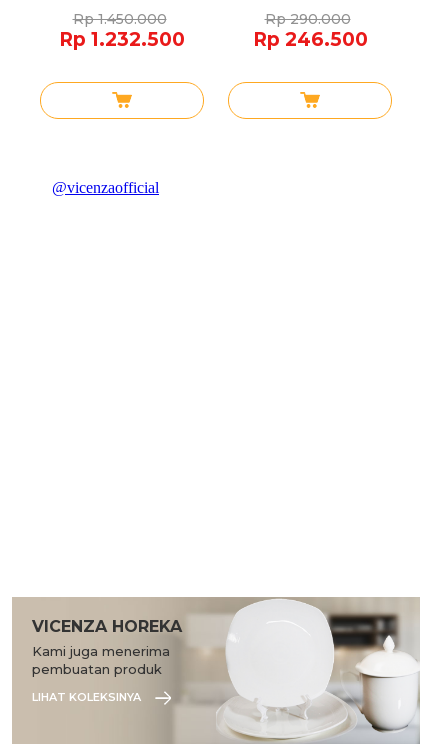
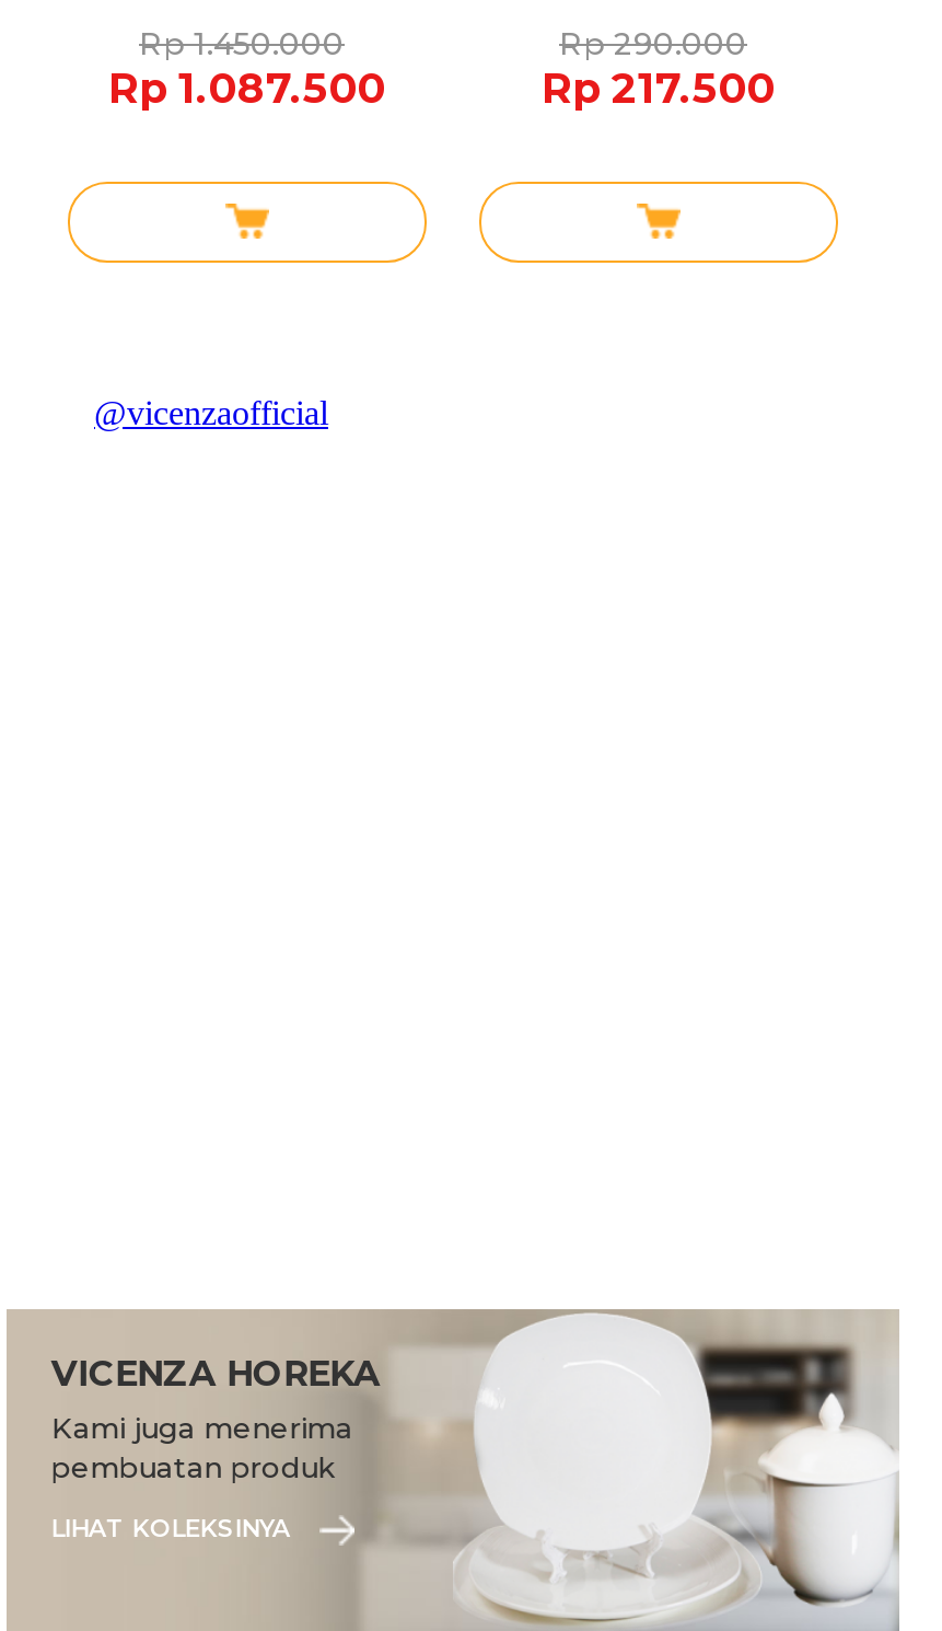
- Rp 1.232.500
+ Rp 1.087.500

- Rp 246.500
+ Rp 217.500
